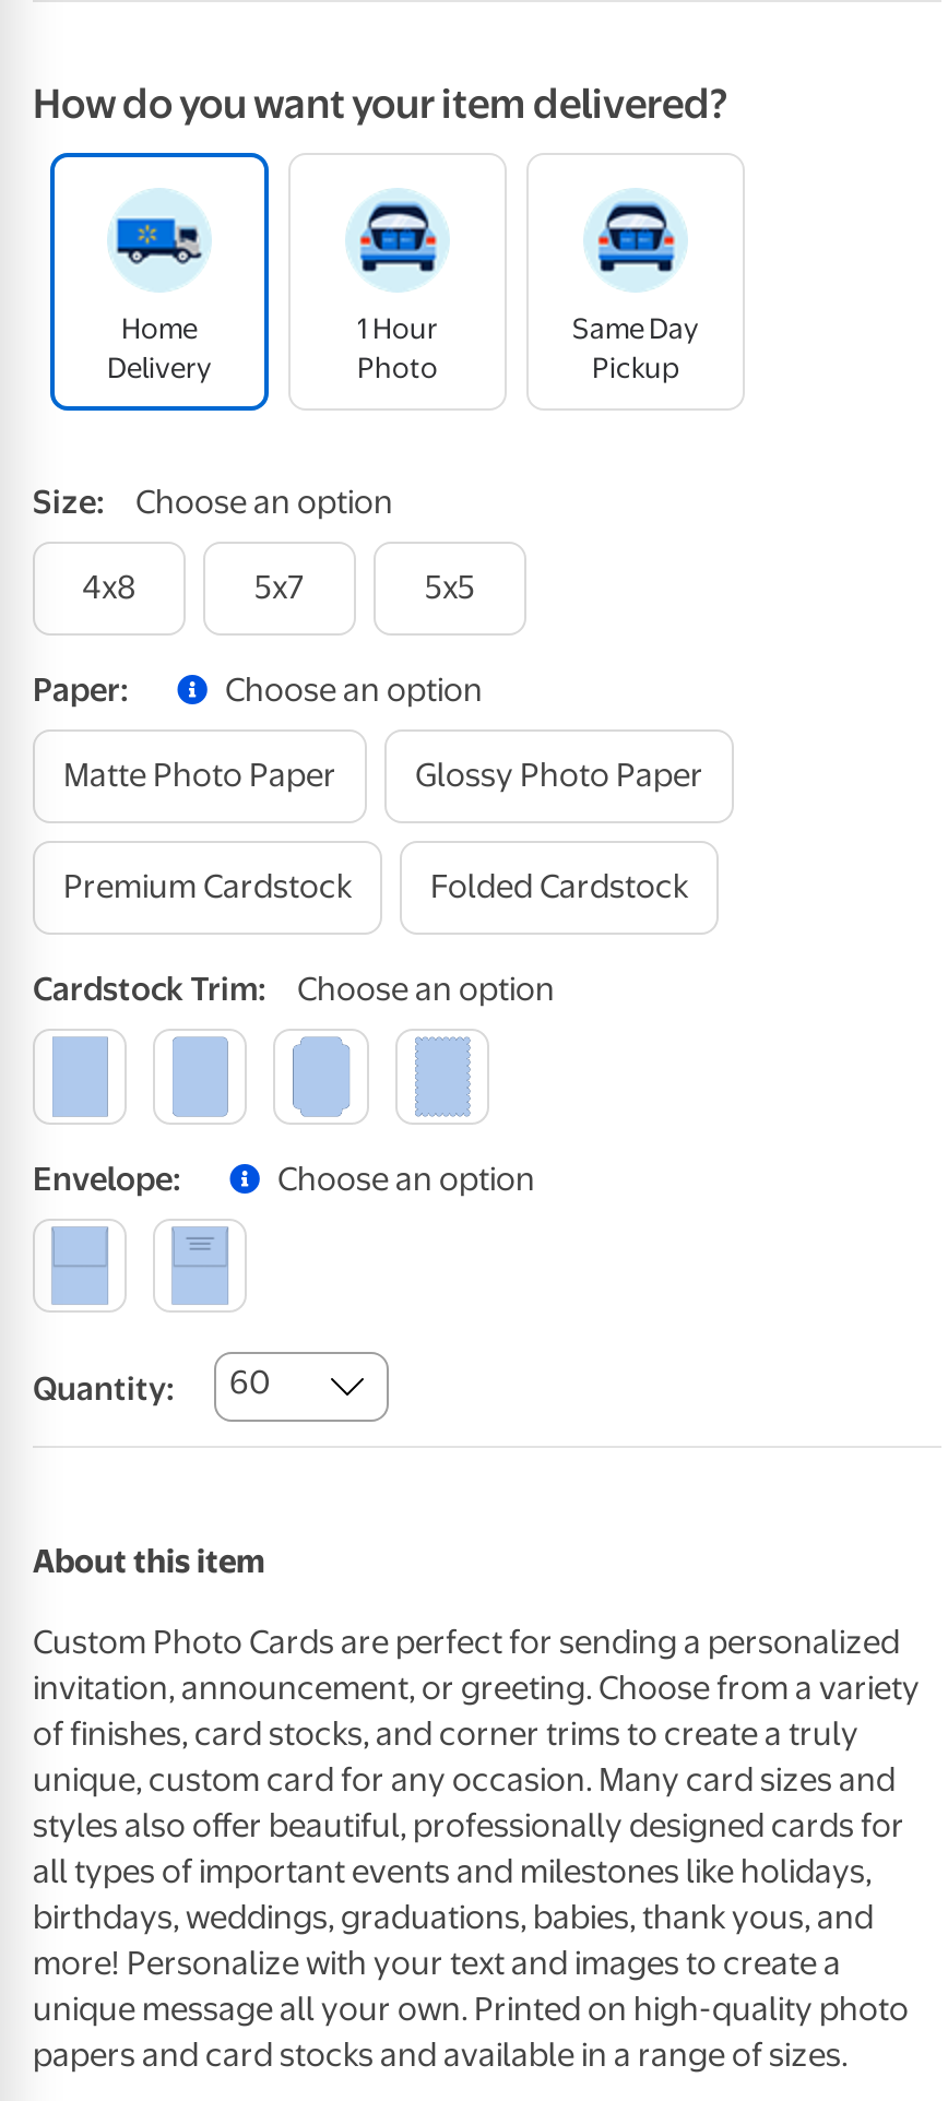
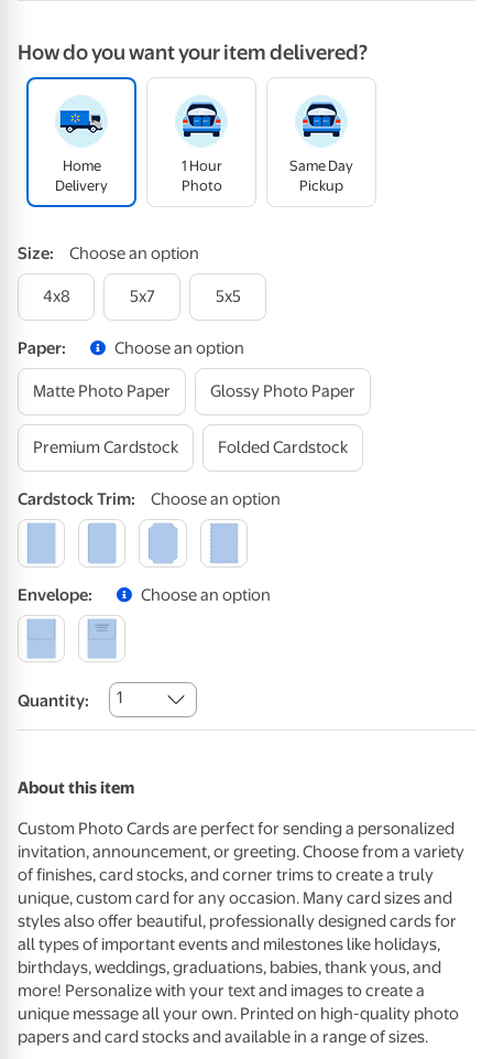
- Quantity: 60
+ Quantity: 1
